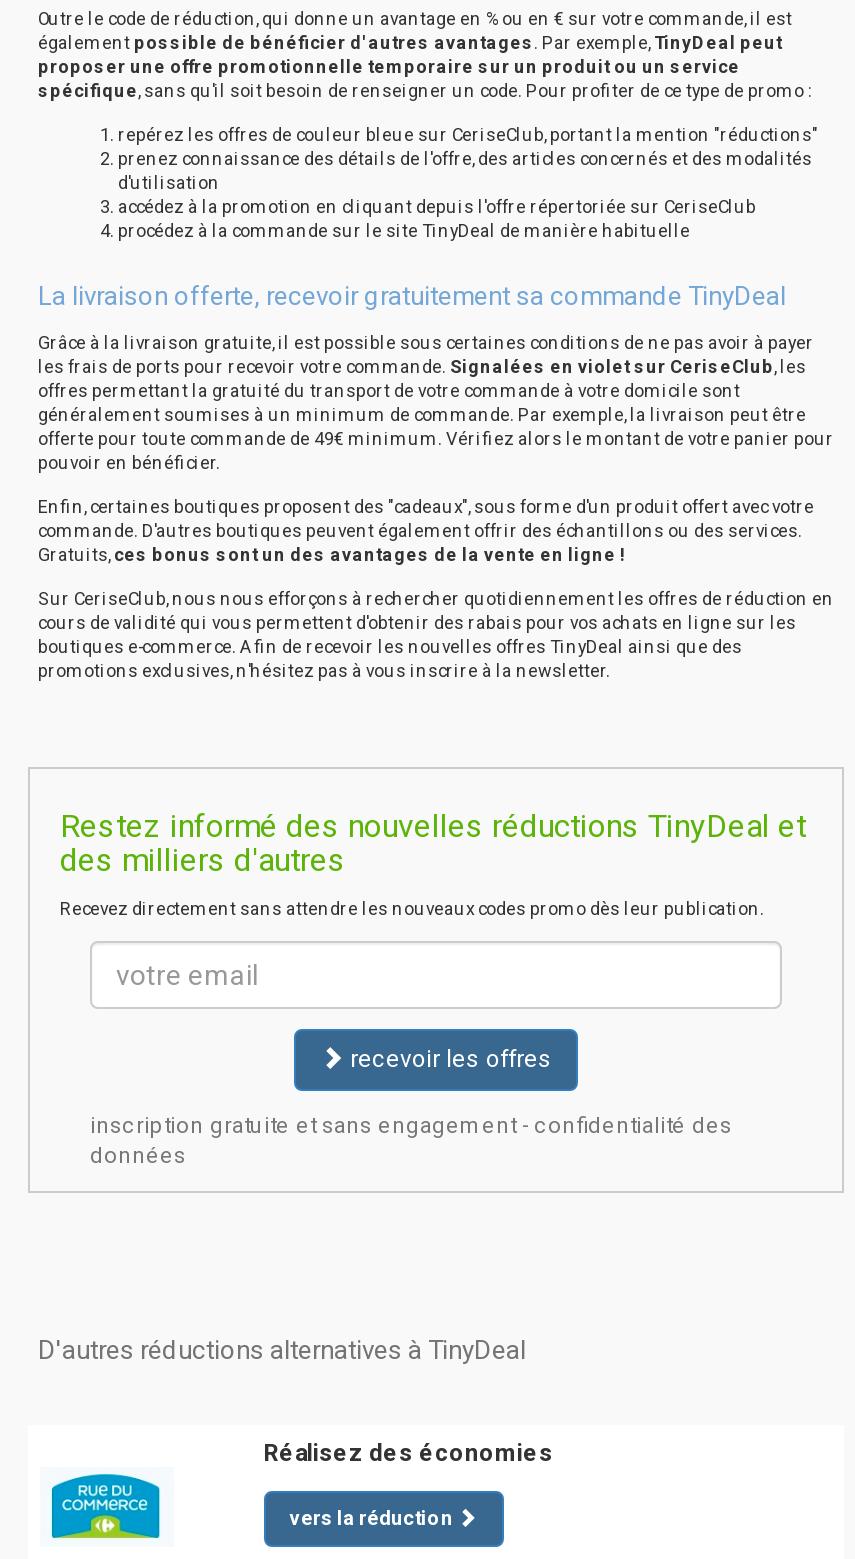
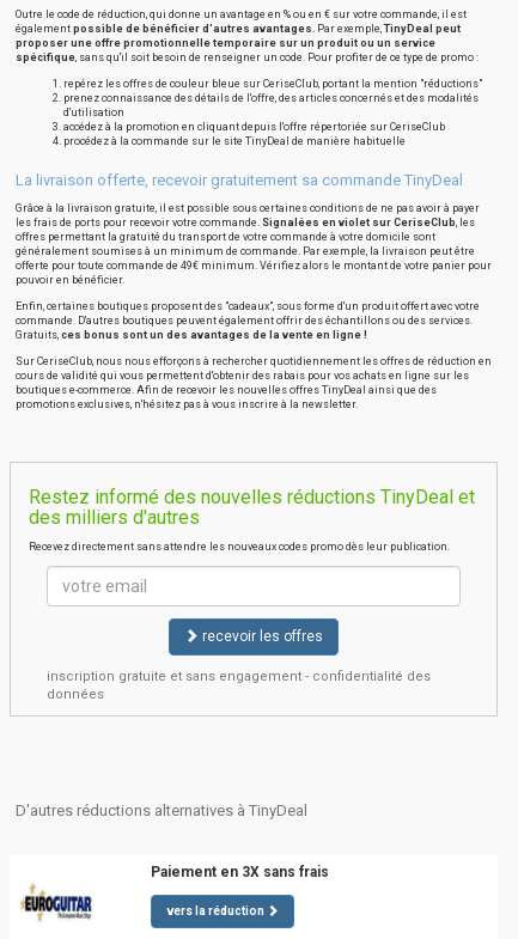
- Réalisez des économies
+ Paiement en 3X sans frais

- [image]
+ [image]
